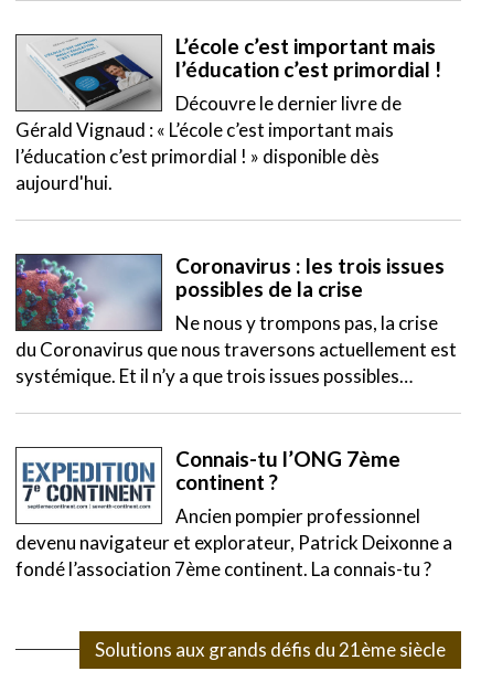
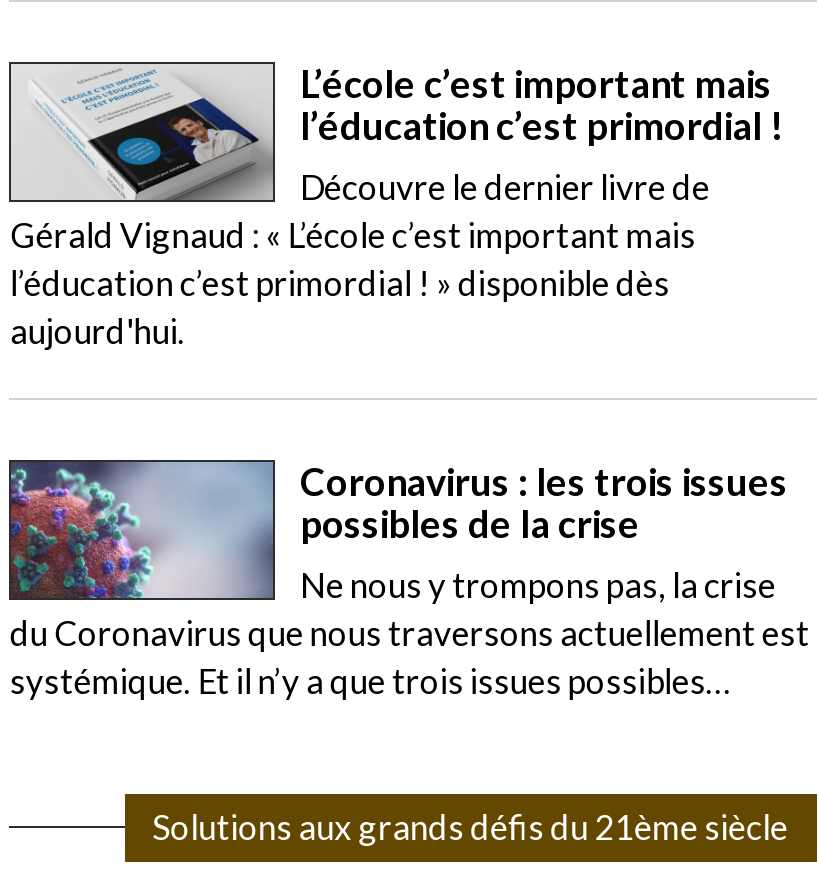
- [image]
- Connais-tu l’ONG 7ème
- continent ?
- Ancien pompier professionnel
- devenu navigateur et explorateur, Patrick Deixonne a
- fondé l’association 7ème continent. La connais-tu ?
